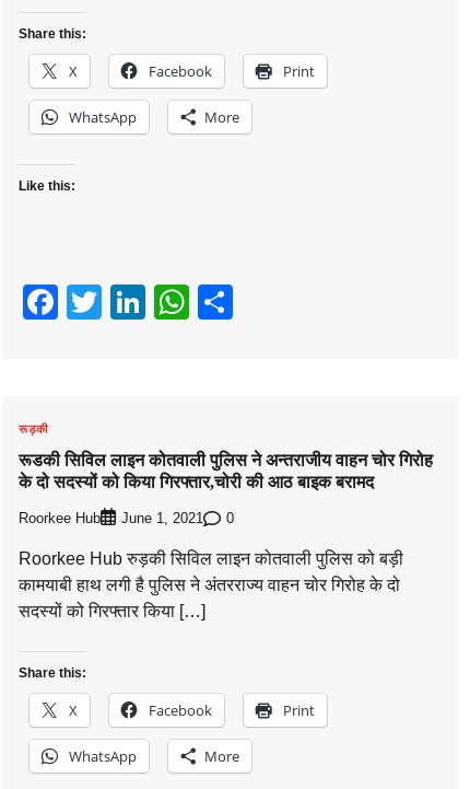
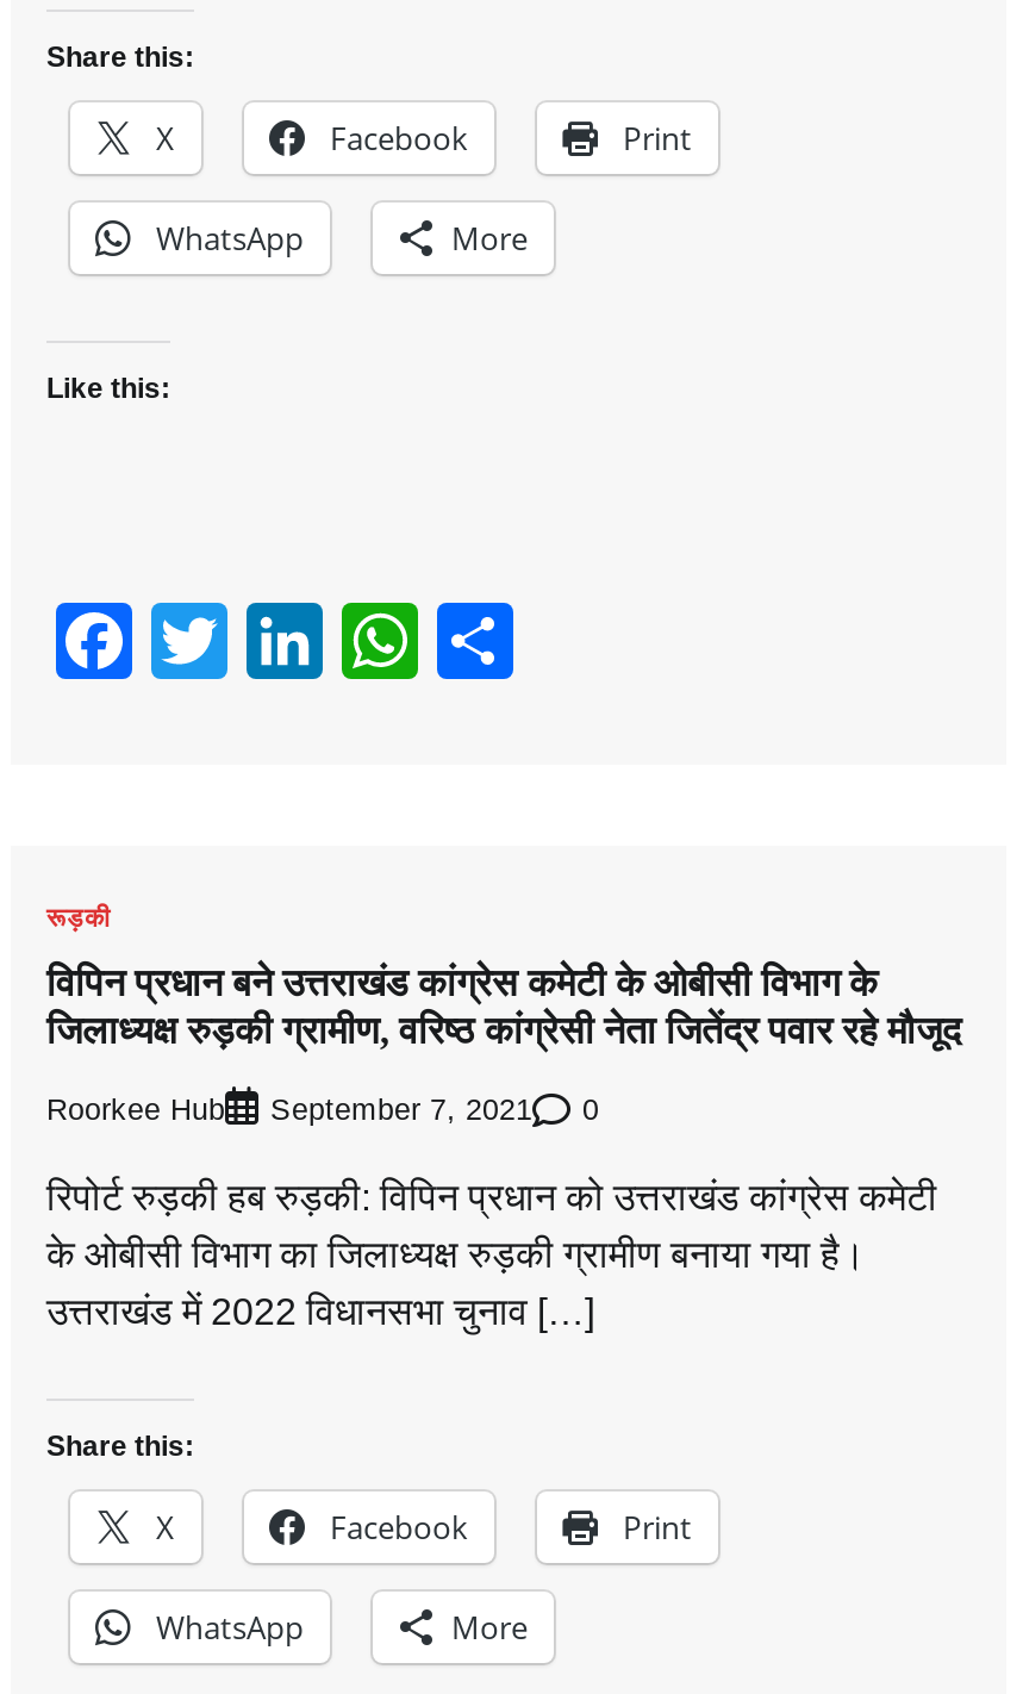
- रूडकी सिविल लाइन कोतवाली पुलिस ने अन्तराजीय वाहन चोर गिरोह
- के दो सदस्यों को किया गिरफ्तार,चोरी की आठ बाइक बरामद
+ विपिन प्रधान बने उत्तराखंड कांग्रेस कमेटी के ओबीसी विभाग के
+ जिलाध्यक्ष रुड़की ग्रामीण, वरिष्ठ कांग्रेसी नेता जितेंद्र पवार रहे मौजूद

- Roorkee Hub June 1, 2021 0
+ Roorkee Hub September 7, 2021 0

- Roorkee Hub रुड़की सिविल लाइन कोतवाली पुलिस को बड़ी
- कामयाबी हाथ लगी है पुलिस ने अंतरराज्य वाहन चोर गिरोह के दो
- सदस्यों को गिरफ्तार किया […]
+ रिपोर्ट रुड़की हब रुड़की: विपिन प्रधान को उत्तराखंड कांग्रेस कमेटी
+ के ओबीसी विभाग का जिलाध्यक्ष रुड़की ग्रामीण बनाया गया है।
+ उत्तराखंड में 2022 विधानसभा चुनाव […]
